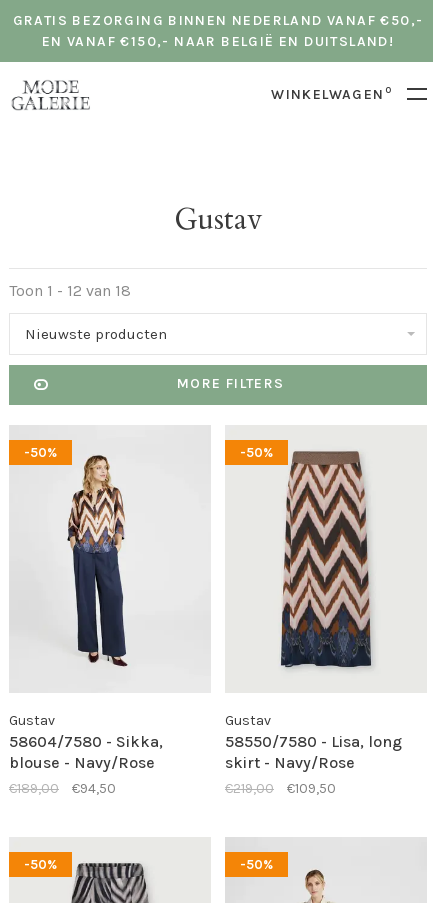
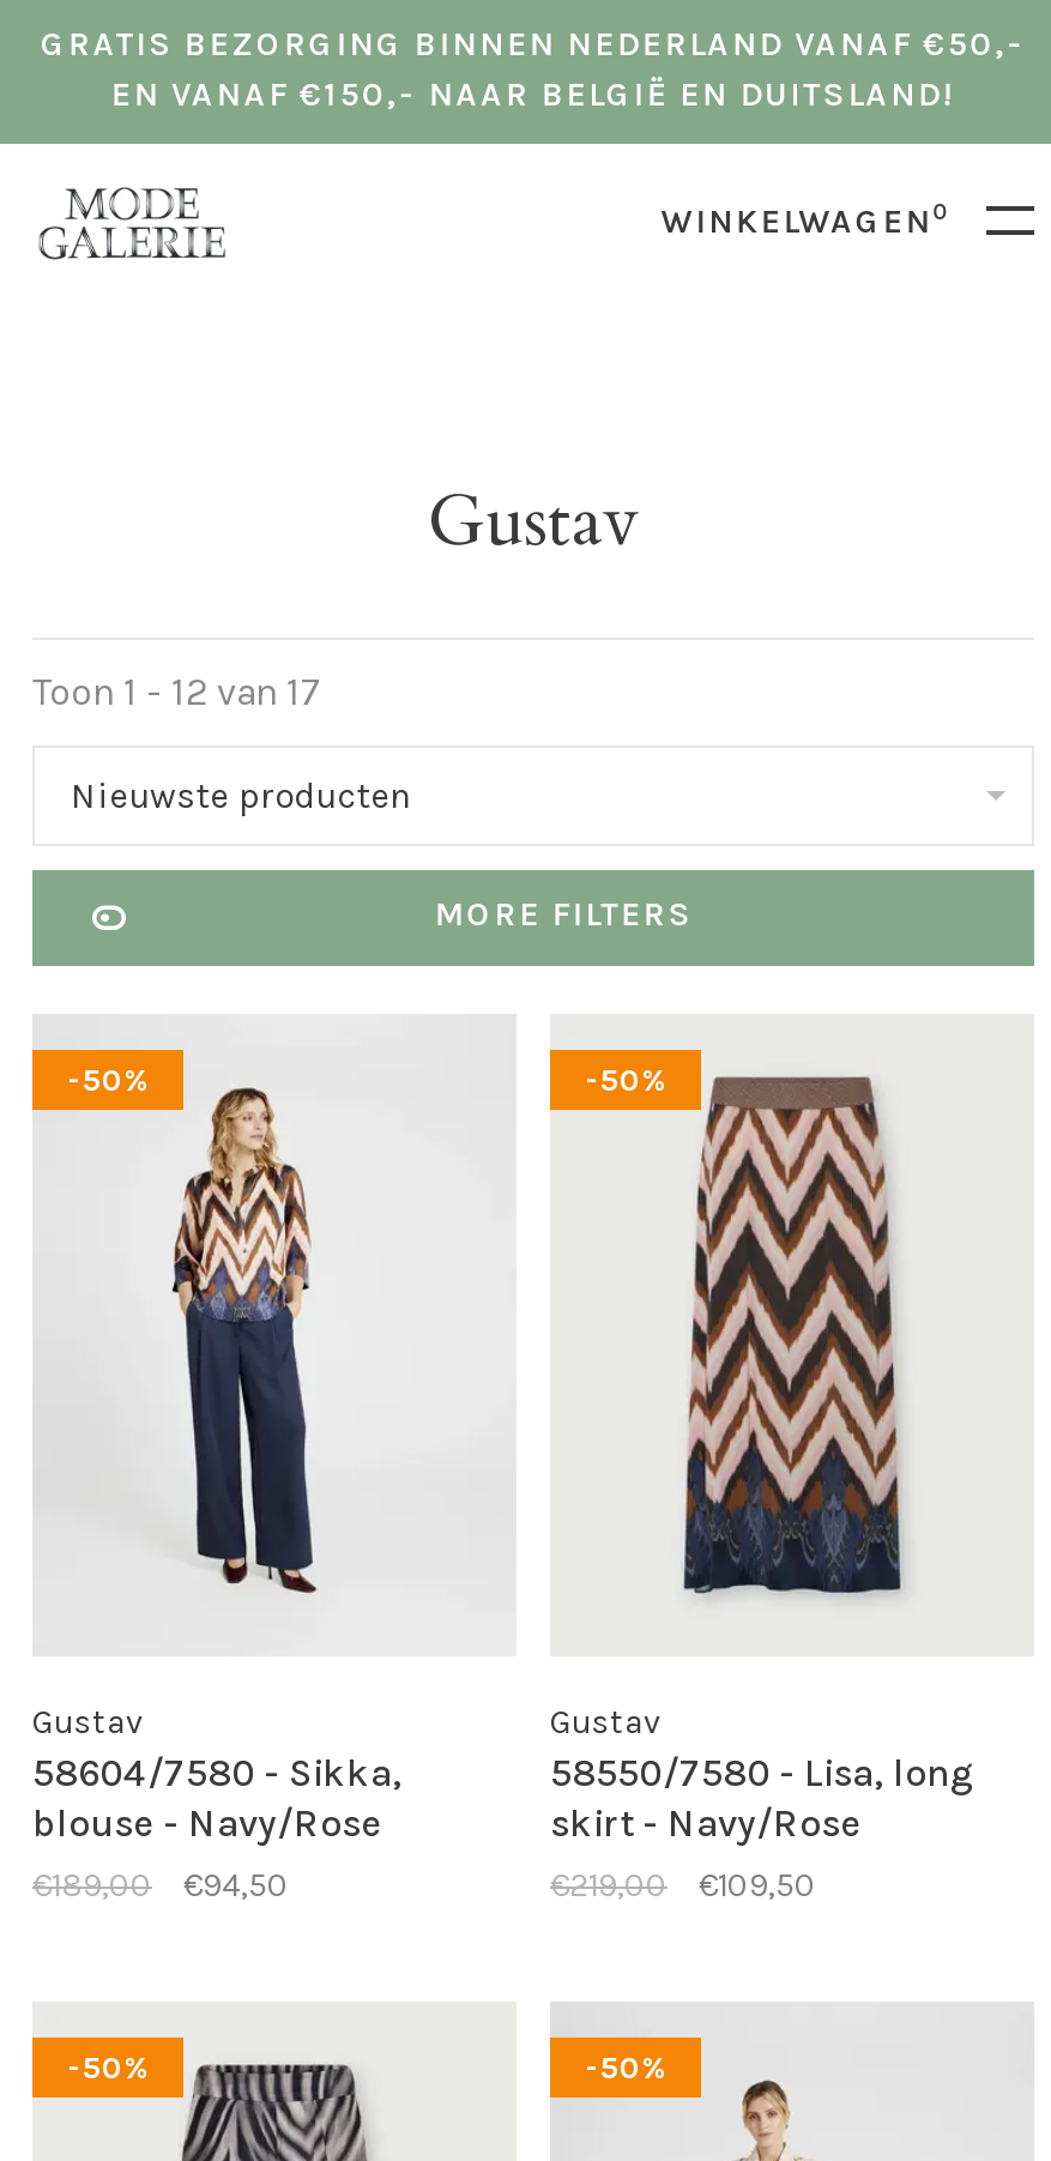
- Toon 1 - 12 van 18
+ Toon 1 - 12 van 17
